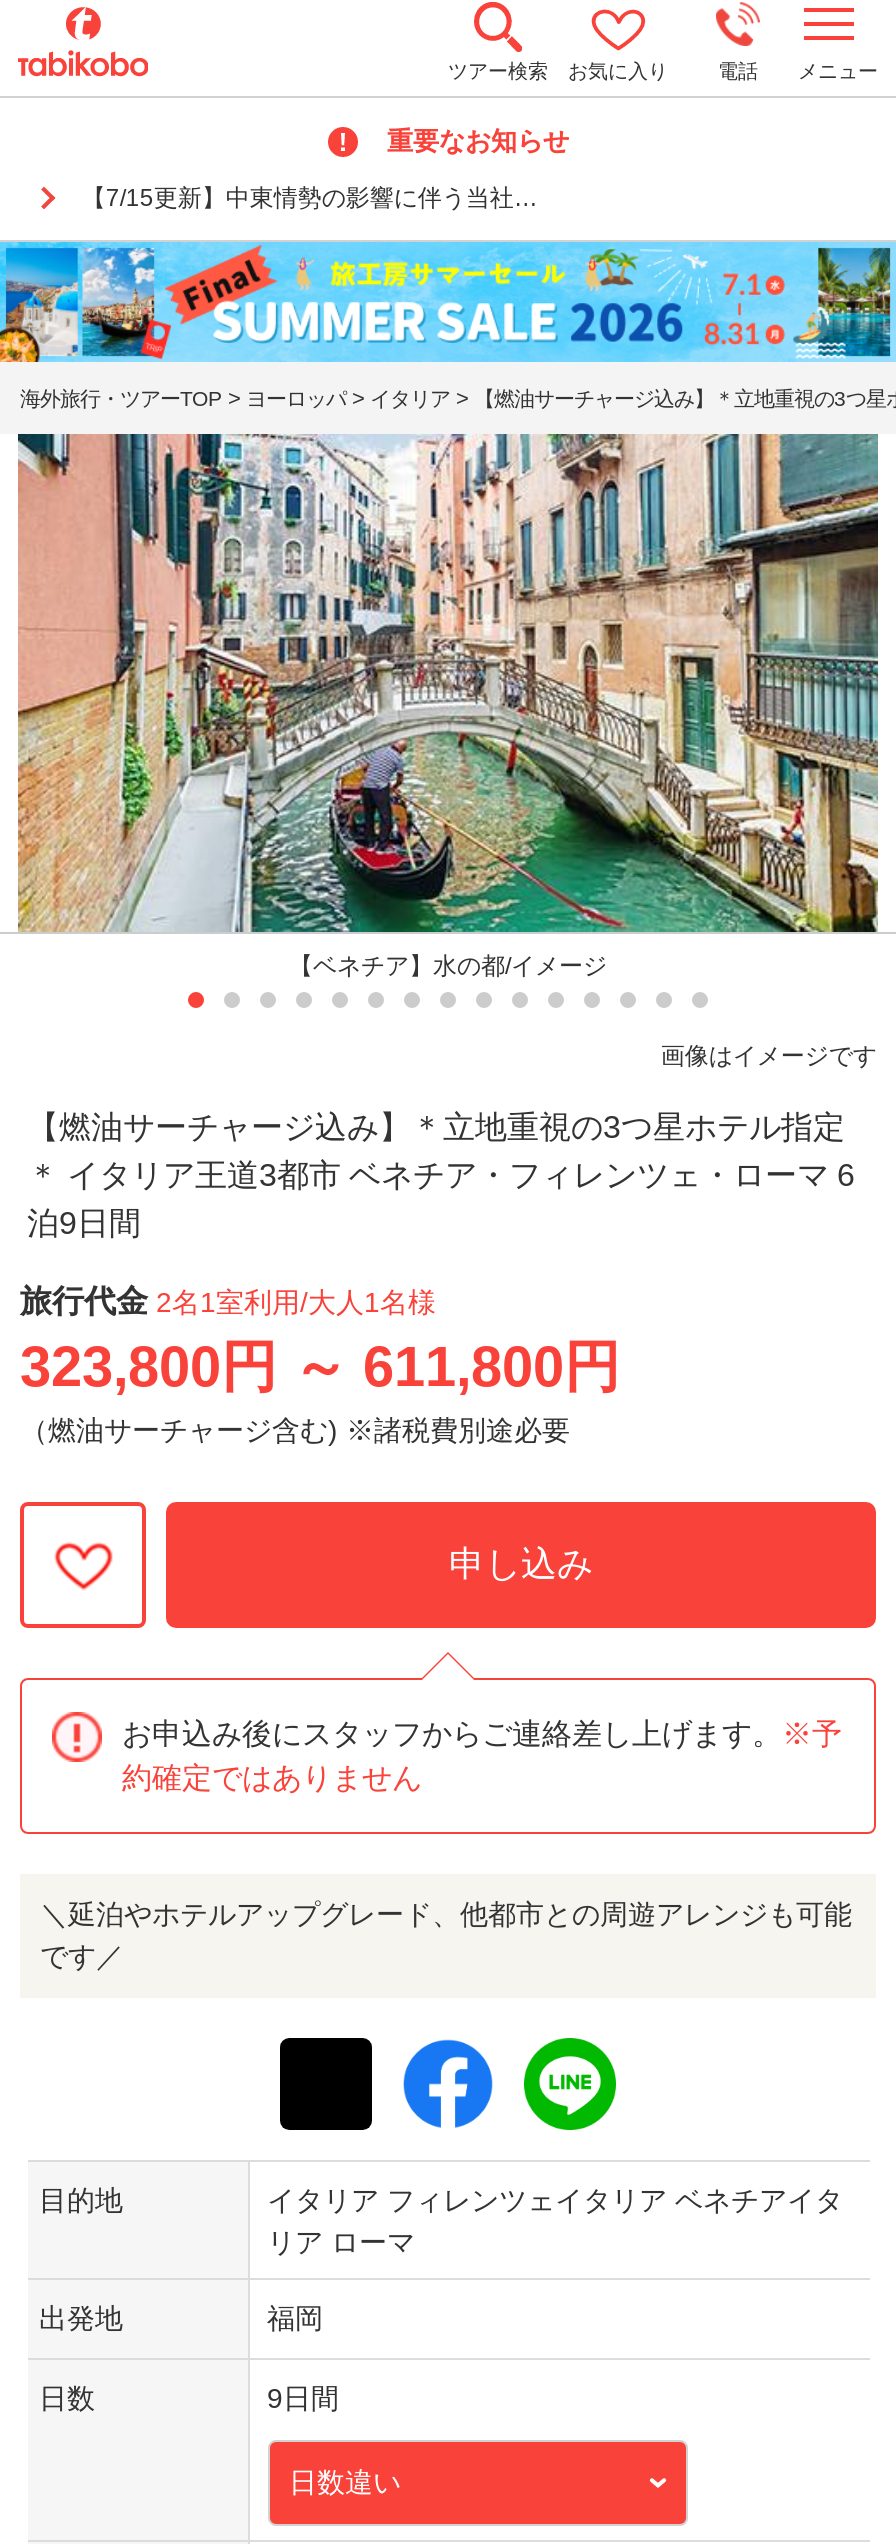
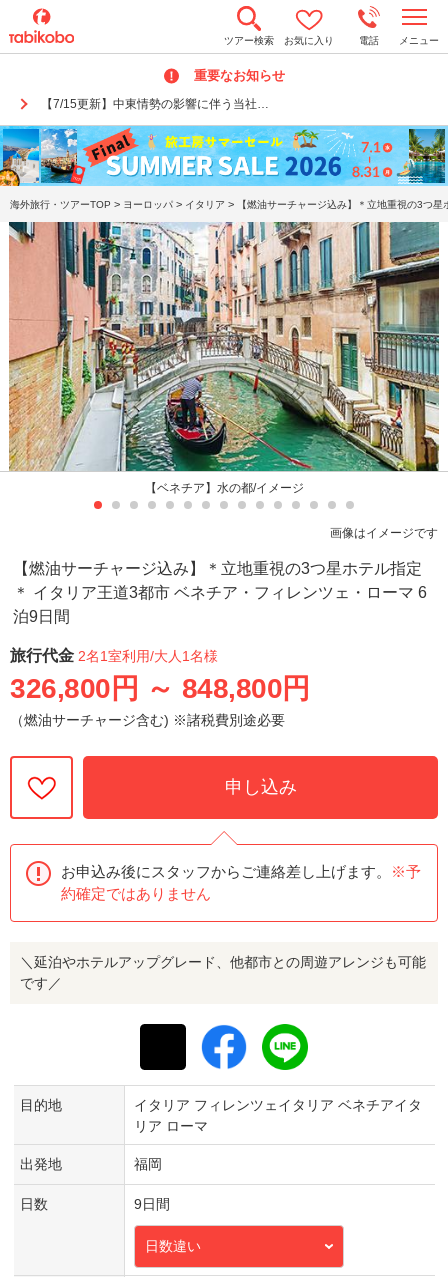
- 323,800円 ～ 611,800円
+ 326,800円 ～ 848,800円
